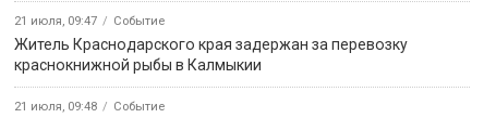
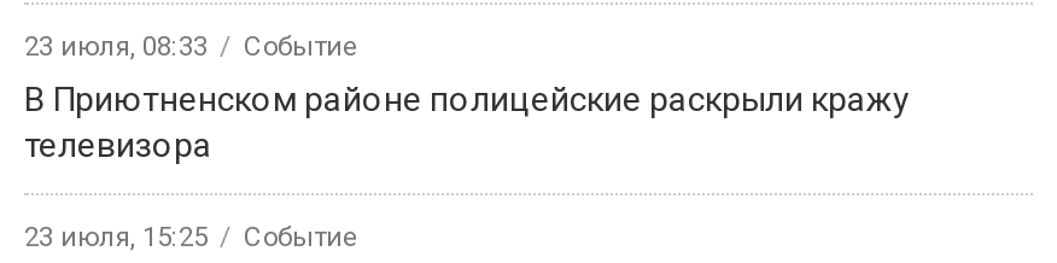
- 21 июля, 09:47 Событие
+ 23 июля, 08:33 Событие

- Житель Краснодарского края задержан за перевозку
- краснокнижной рыбы в Калмыкии
+ В Приютненском районе полицейские раскрыли кражу
+ телевизора

- 21 июля, 09:48 Событие
+ 23 июля, 15:25 Событие
